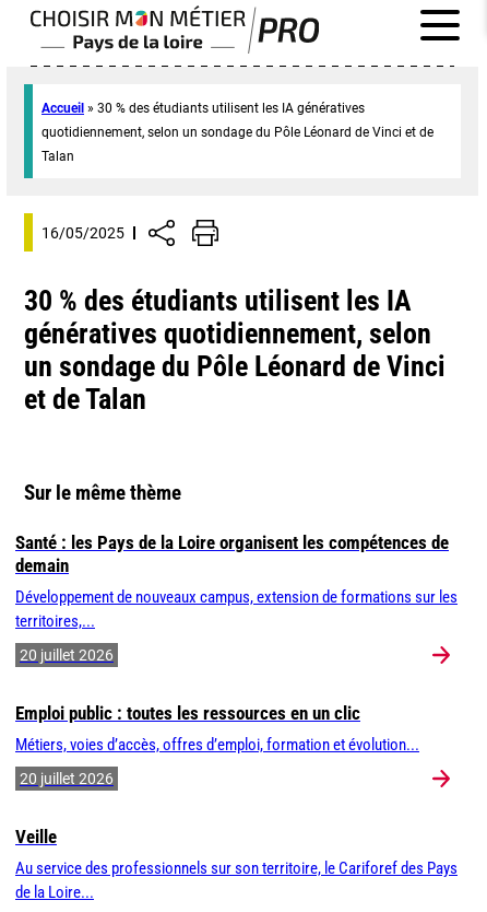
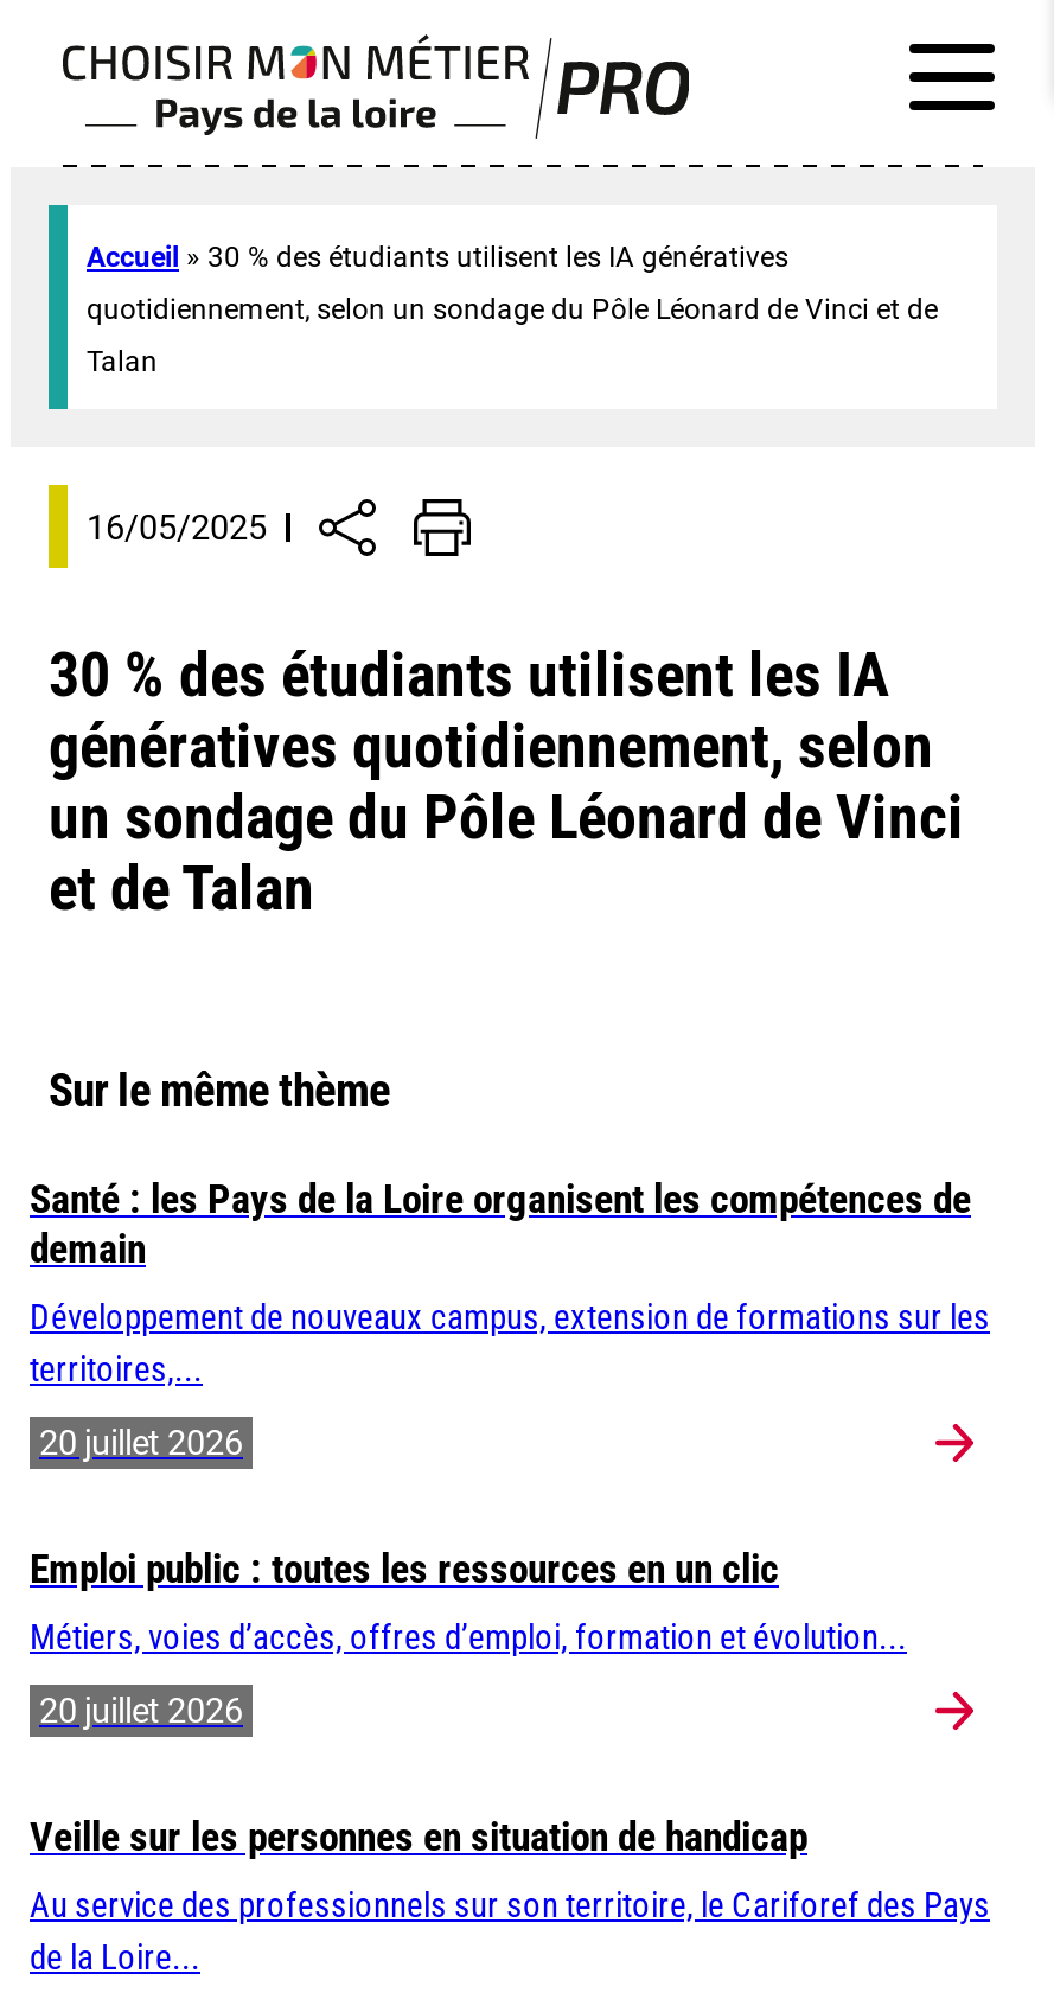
- Veille
+ Veille sur les personnes en situation de handicap
